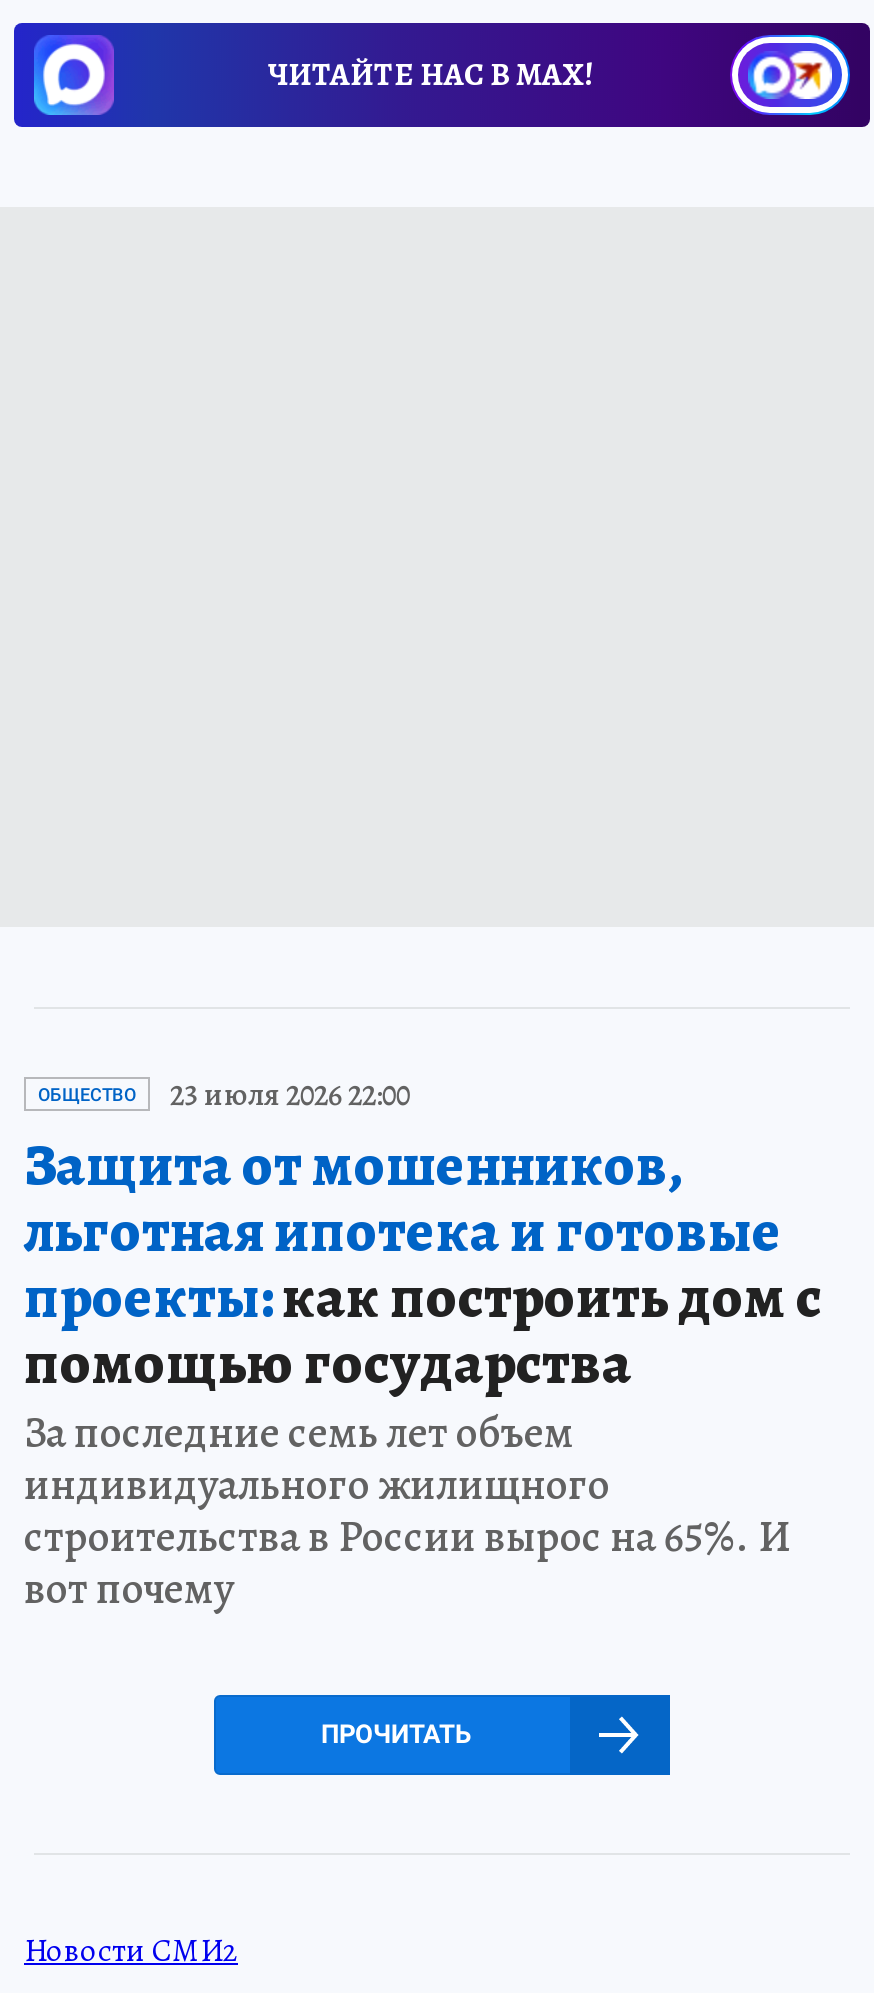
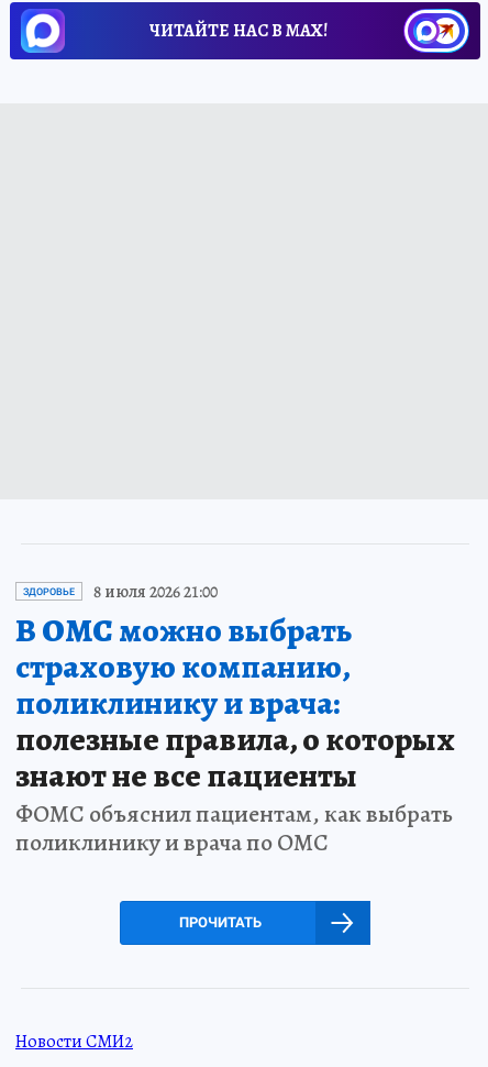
- ОБЩЕСТВО
- 23 июля 2026 22:00
- Защита от мошенников,
- льготная ипотека и готовые
- проекты:как построить дом с
- помощью государства
- За последние семь лет объем
- индивидуального жилищного
- строительства в России вырос на 65%. И
- вот почему
+ ЗДОРОВЬЕ
+ 8 июля 2026 21:00
+ В ОМС можно выбрать
+ страховую компанию,
+ поликлинику и врача:
+ полезные правила, о которых
+ знают не все пациенты
+ ФОМС объяснил пациентам, как выбрать
+ поликлинику и врача по ОМС
